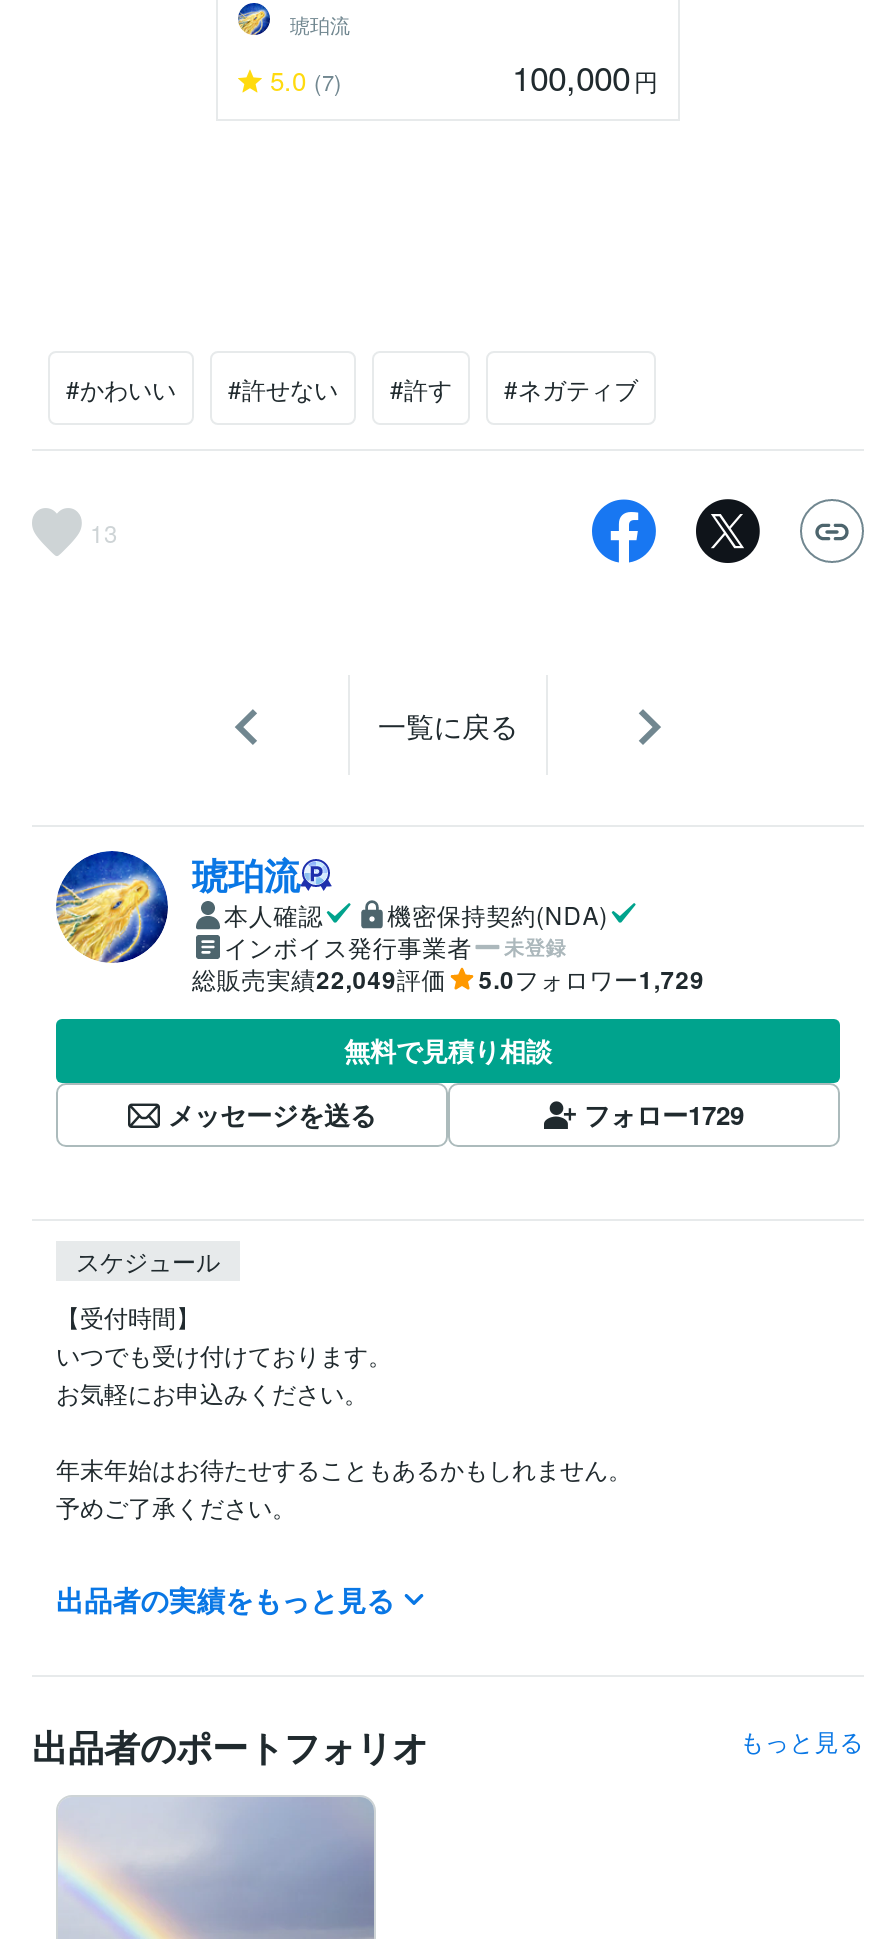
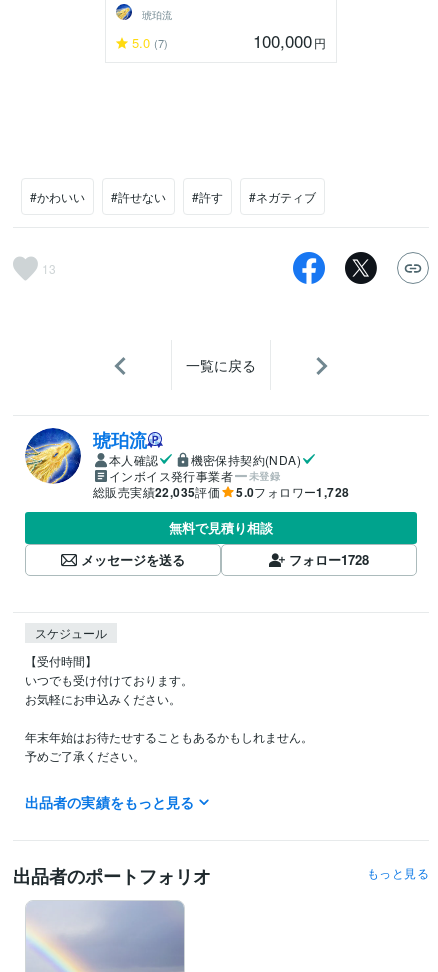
- 総販売実績22,049評価
+ 総販売実績22,035評価

- 5.0フォロワー1,729
+ 5.0フォロワー1,728

- フォロー1729
+ フォロー1728
